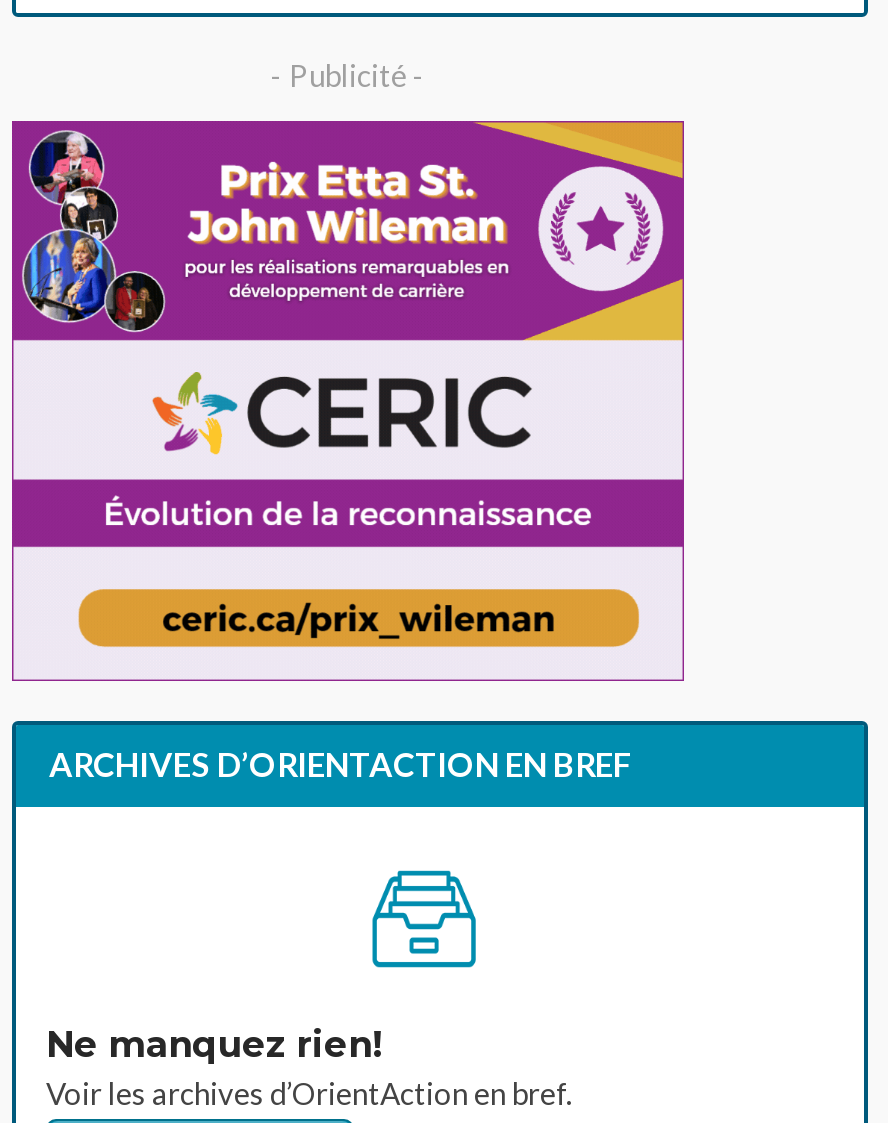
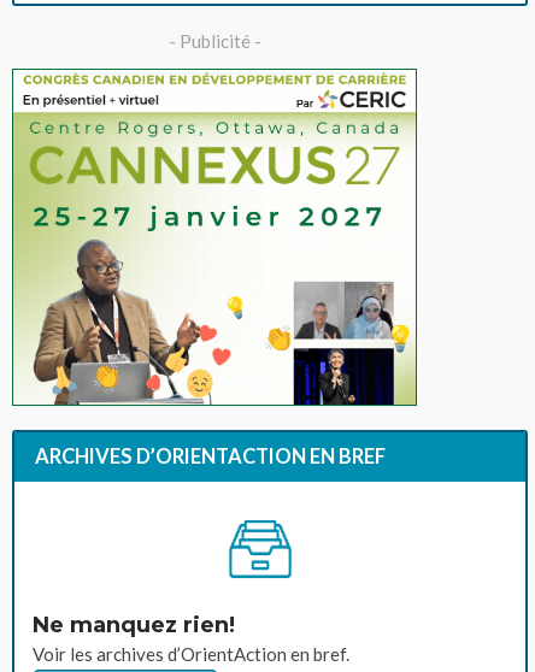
- [image]
+ [image]
